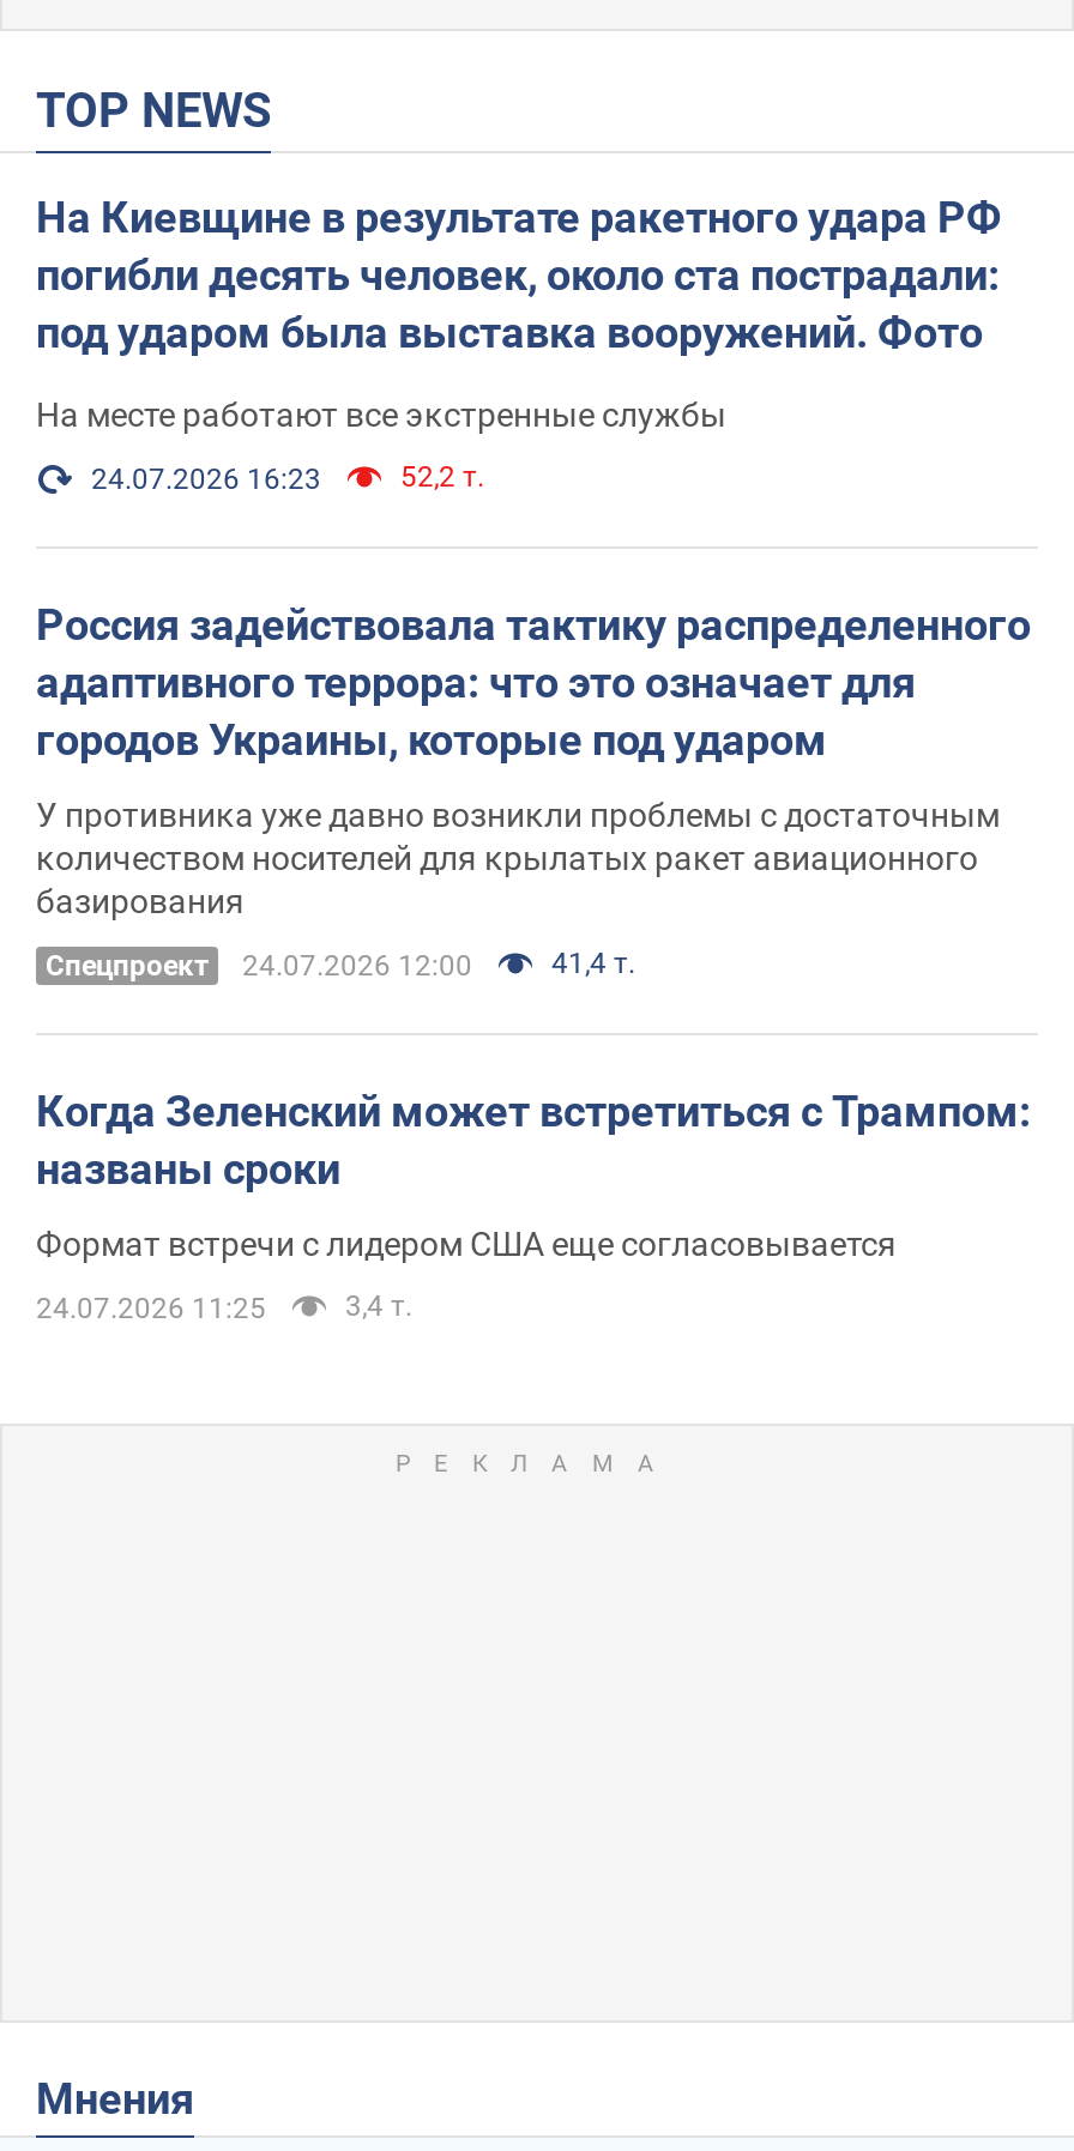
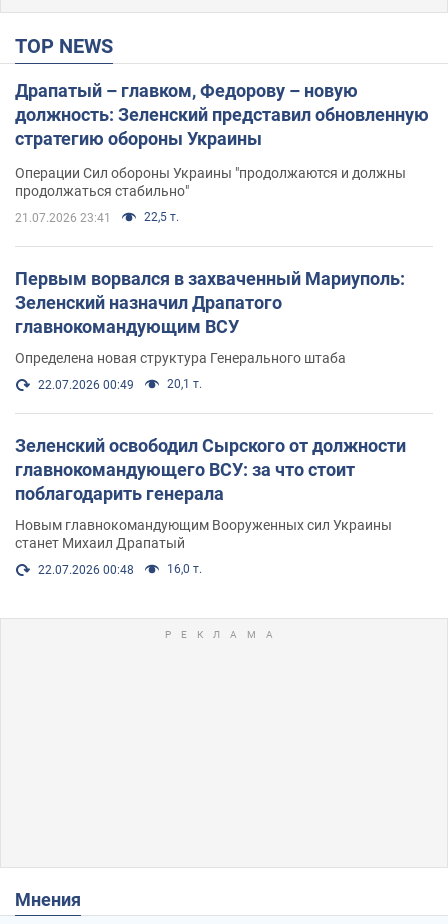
- На Киевщине в результате ракетного удара РФ
- погибли десять человек, около ста пострадали:
- под ударом была выставка вооружений. Фото
+ Драпатый – главком, Федорову – новую
+ должность: Зеленский представил обновленную
+ стратегию обороны Украины

- На месте работают все экстренные службы
+ Операции Сил обороны Украины "продолжаются и должны
+ продолжаться стабильно"

- 24.07.2026 16:23
- 52,2 т.
+ 21.07.2026 23:41
+ 22,5 т.

- Россия задействовала тактику распределенного
- адаптивного террора: что это означает для
- городов Украины, которые под ударом
+ Первым ворвался в захваченный Мариуполь:
+ Зеленский назначил Драпатого
+ главнокомандующим ВСУ

- У противника уже давно возникли проблемы с достаточным
- количеством носителей для крылатых ракет авиационного
- базирования
+ Определена новая структура Генерального штаба

- Спецпроект
- 24.07.2026 12:00
- 41,4 т.
+ 22.07.2026 00:49
+ 20,1 т.

- Когда Зеленский может встретиться с Трампом:
- названы сроки
+ Зеленский освободил Сырского от должности
+ главнокомандующего ВСУ: за что стоит
+ поблагодарить генерала

- Формат встречи с лидером США еще согласовывается
+ Новым главнокомандующим Вооруженных сил Украины
+ станет Михаил Драпатый

- 24.07.2026 11:25
- 3,4 т.
+ 22.07.2026 00:48
+ 16,0 т.
